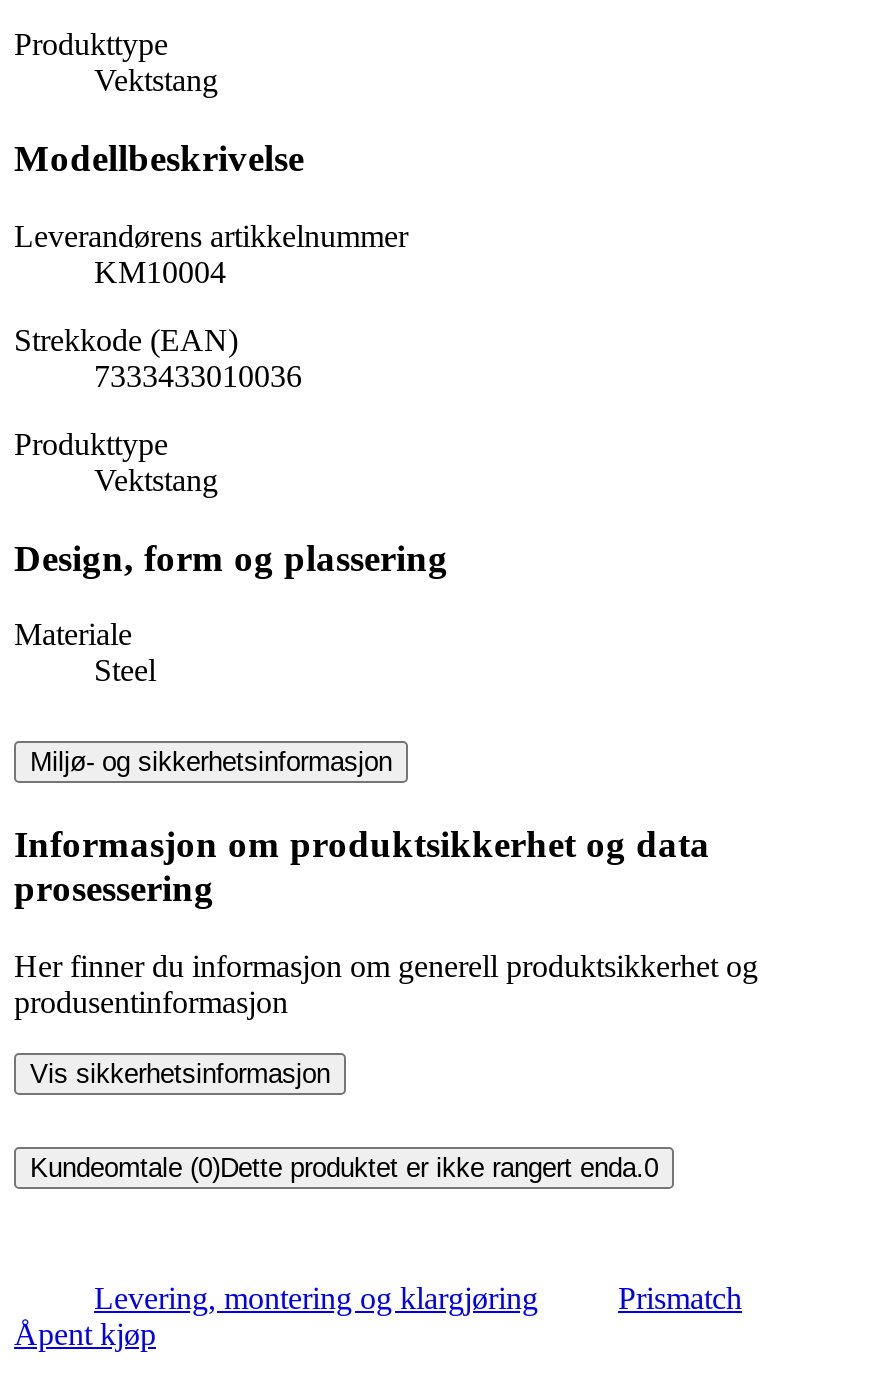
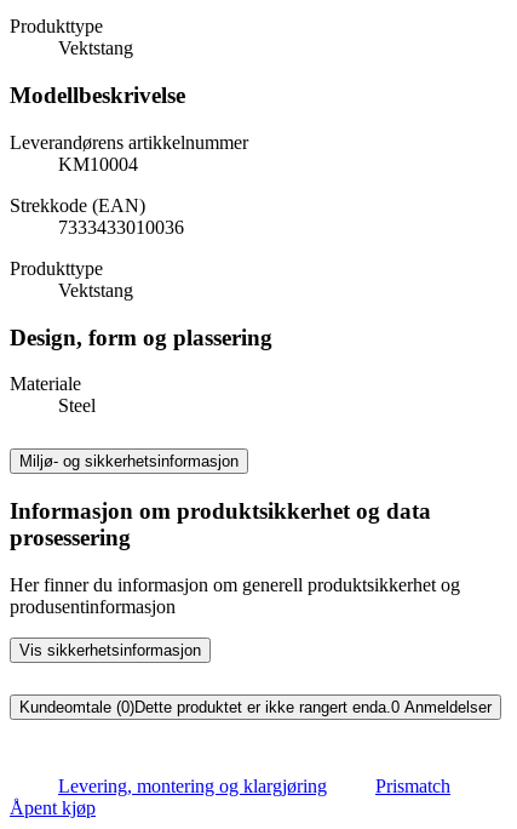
- Kundeomtale (0)Dette produktet er ikke rangert enda.0
+ Kundeomtale (0)Dette produktet er ikke rangert enda.0 Anmeldelser
